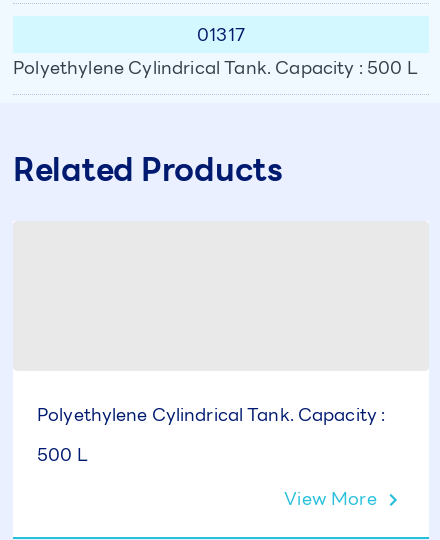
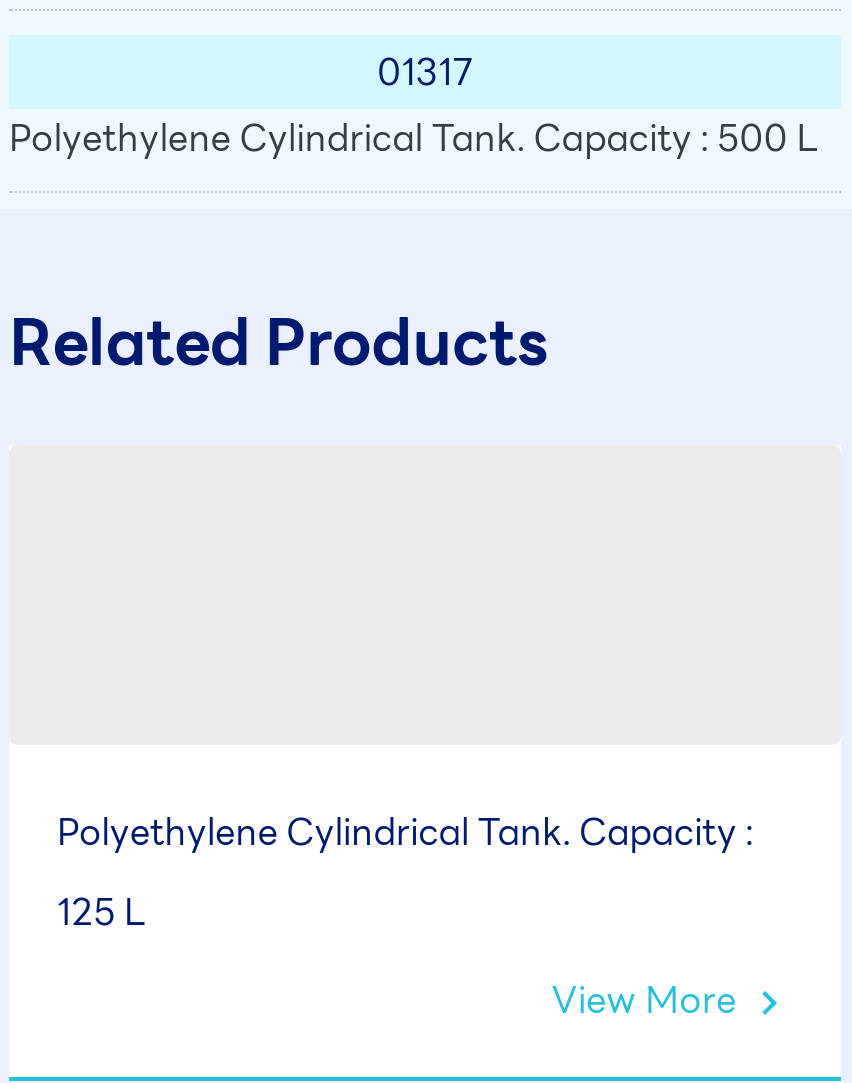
- 500 L
+ 125 L
